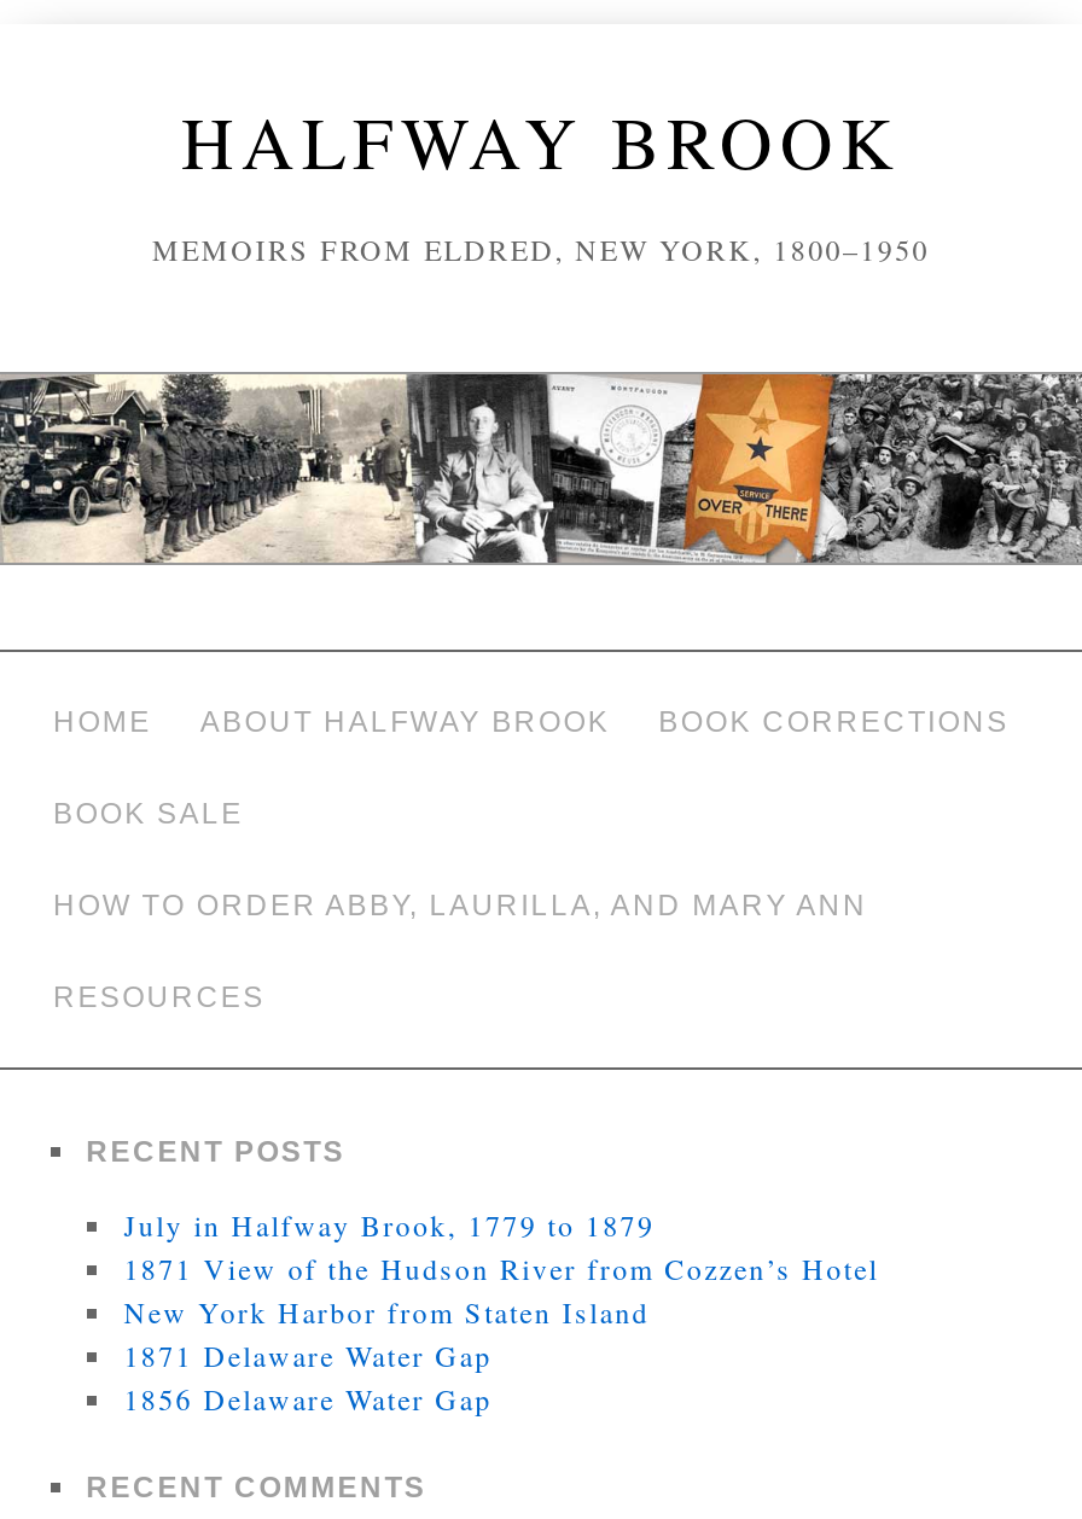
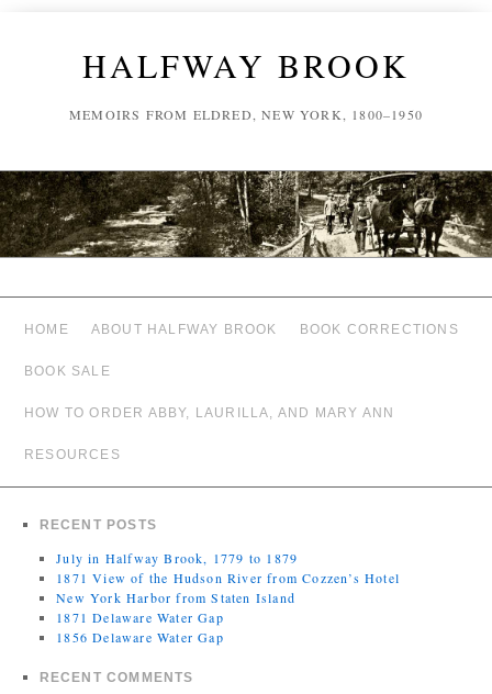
- [image]
+ [image]
